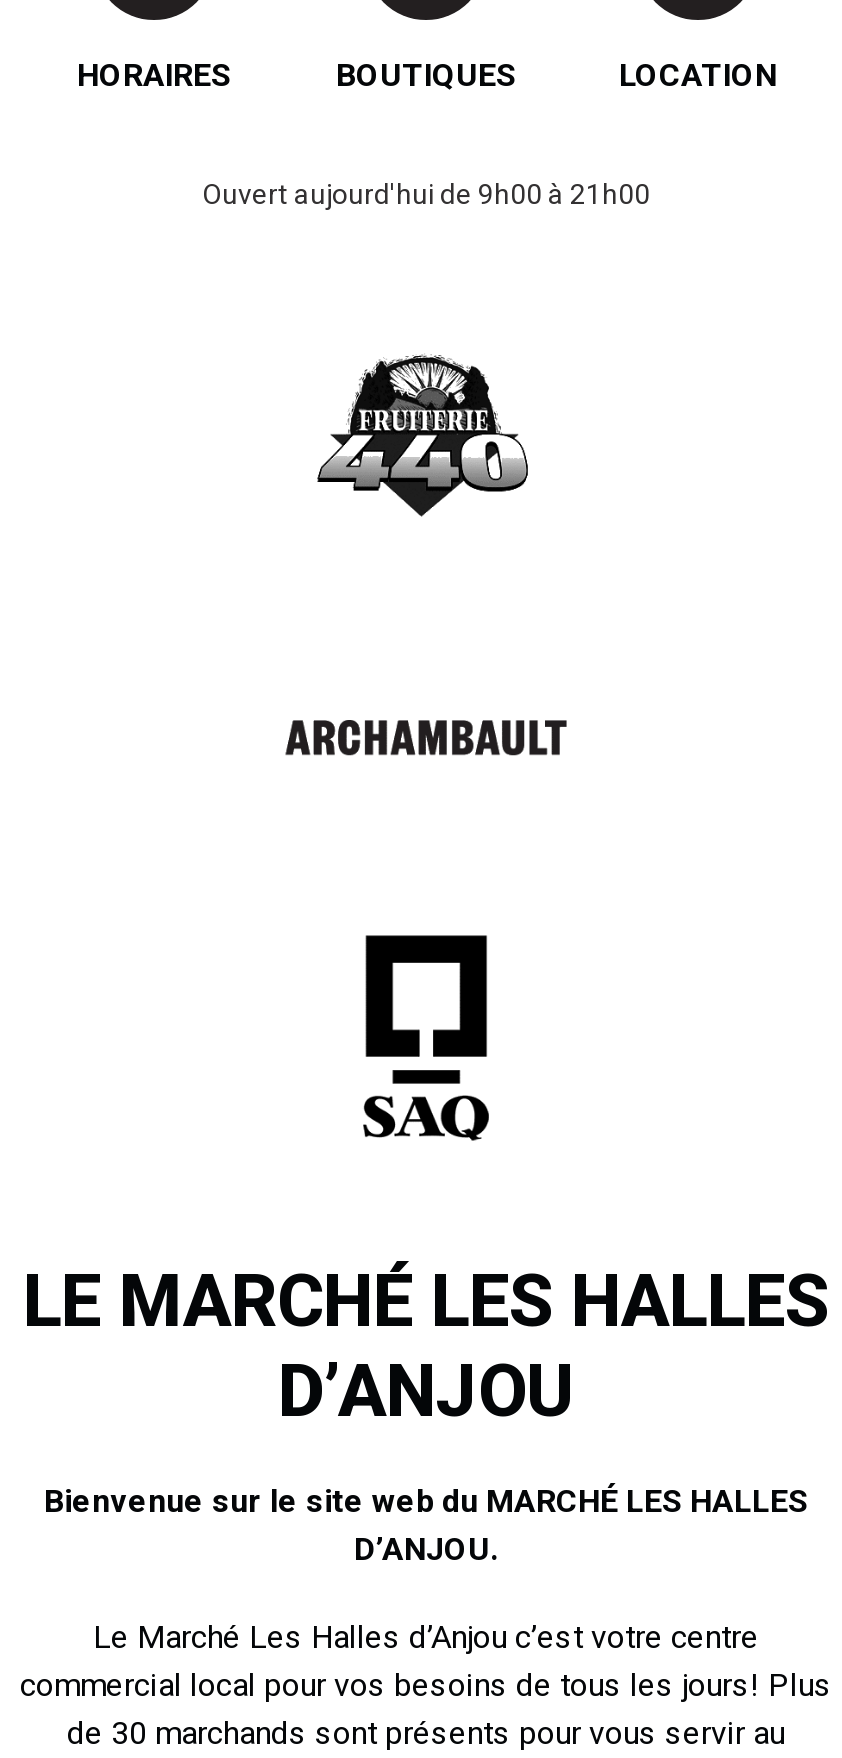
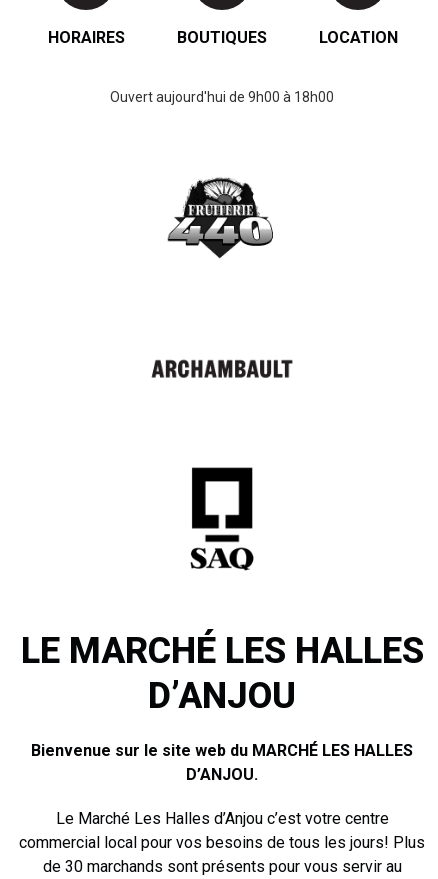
- Ouvert aujourd'hui de 9h00 à 21h00
+ Ouvert aujourd'hui de 9h00 à 18h00
